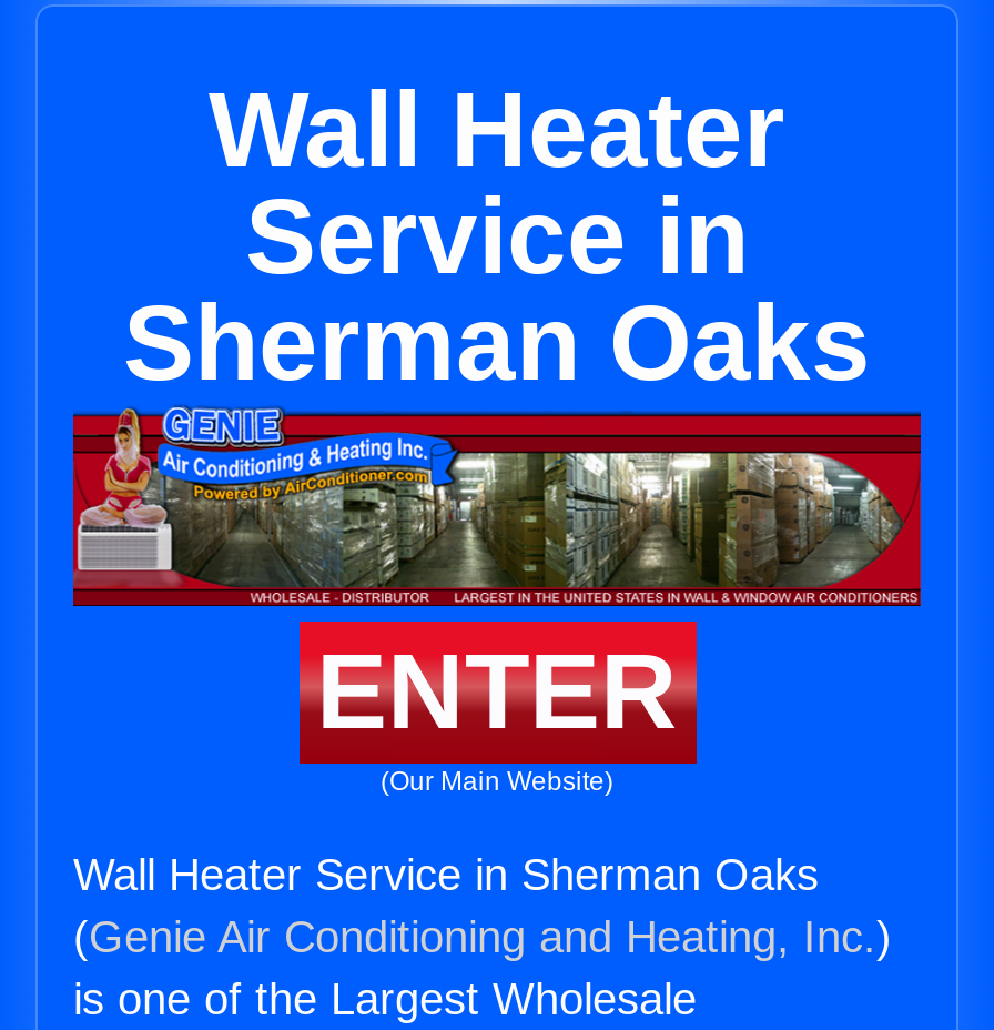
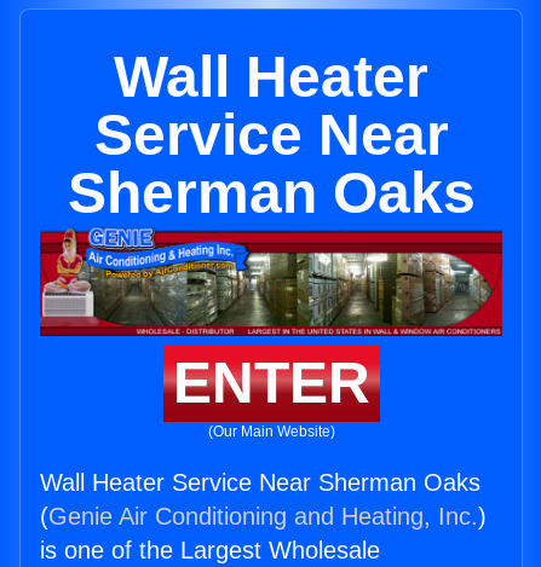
- Service in
+ Service Near

- Wall Heater Service in Sherman Oaks
+ Wall Heater Service Near Sherman Oaks
